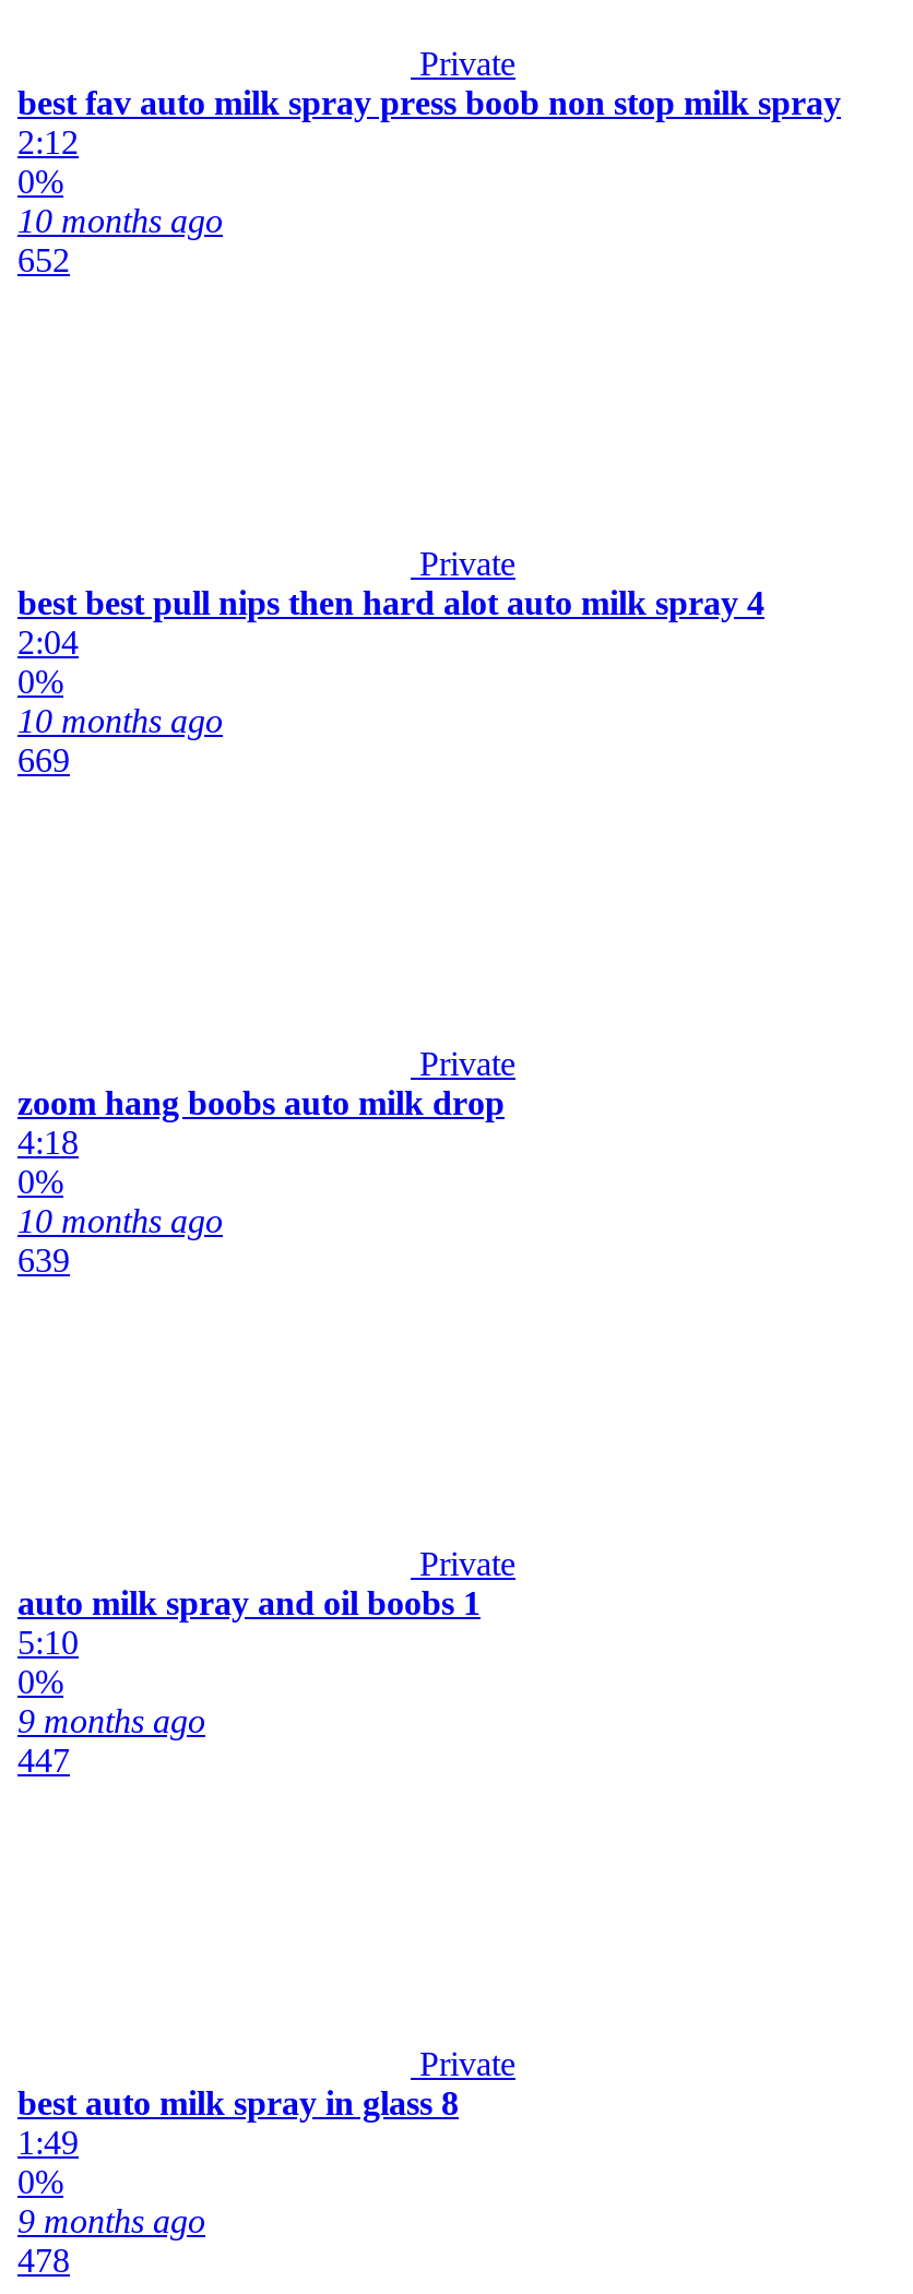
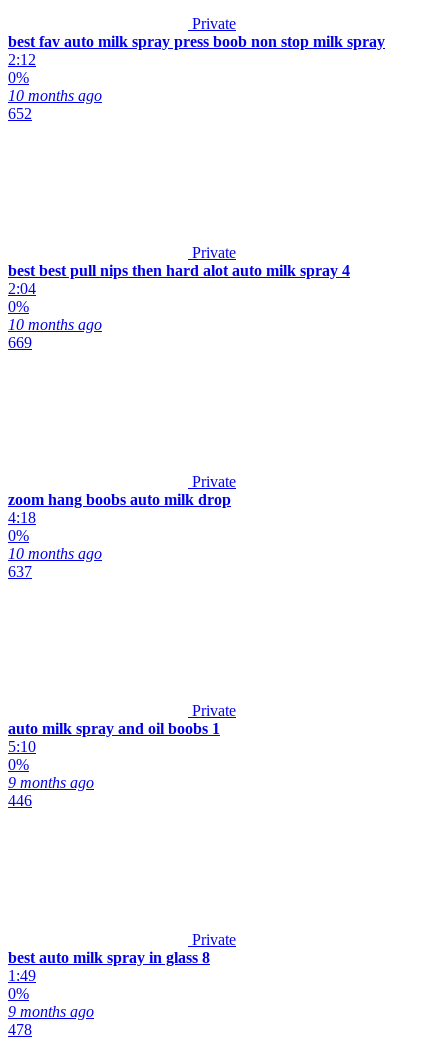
- 639
+ 637

- 447
+ 446
